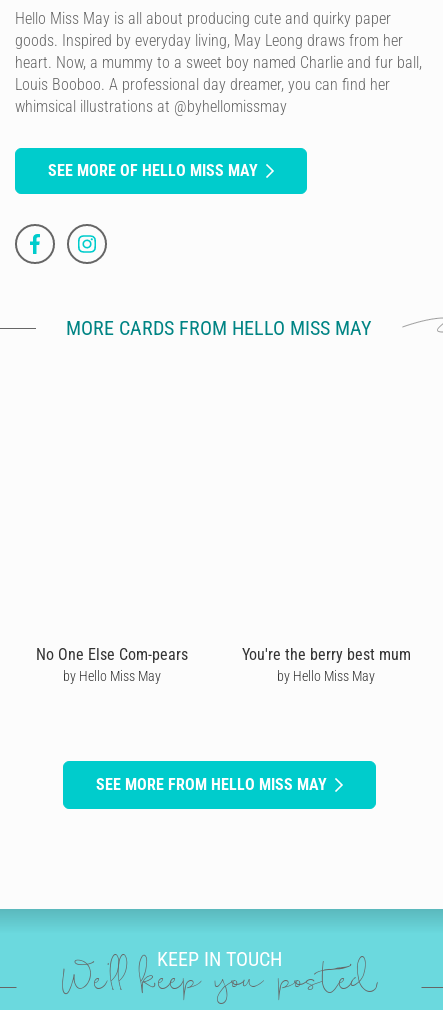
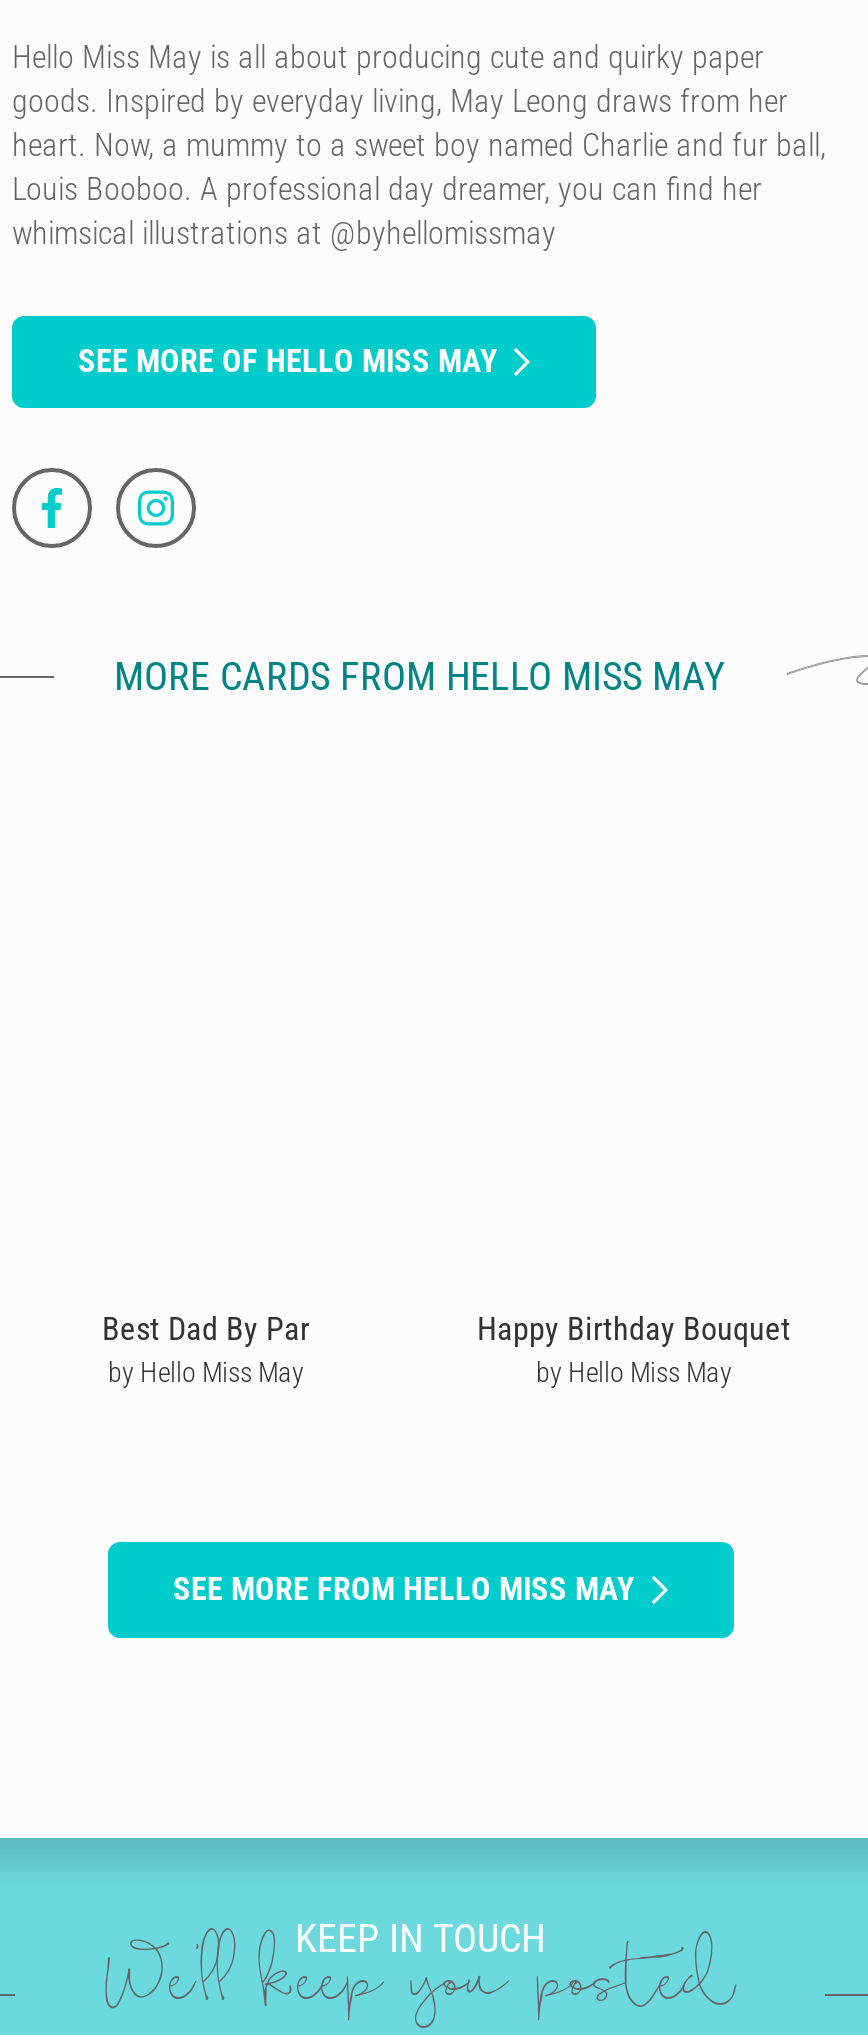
- No One Else Com-pears
+ Best Dad By Par

- You're the berry best mum
+ Happy Birthday Bouquet
